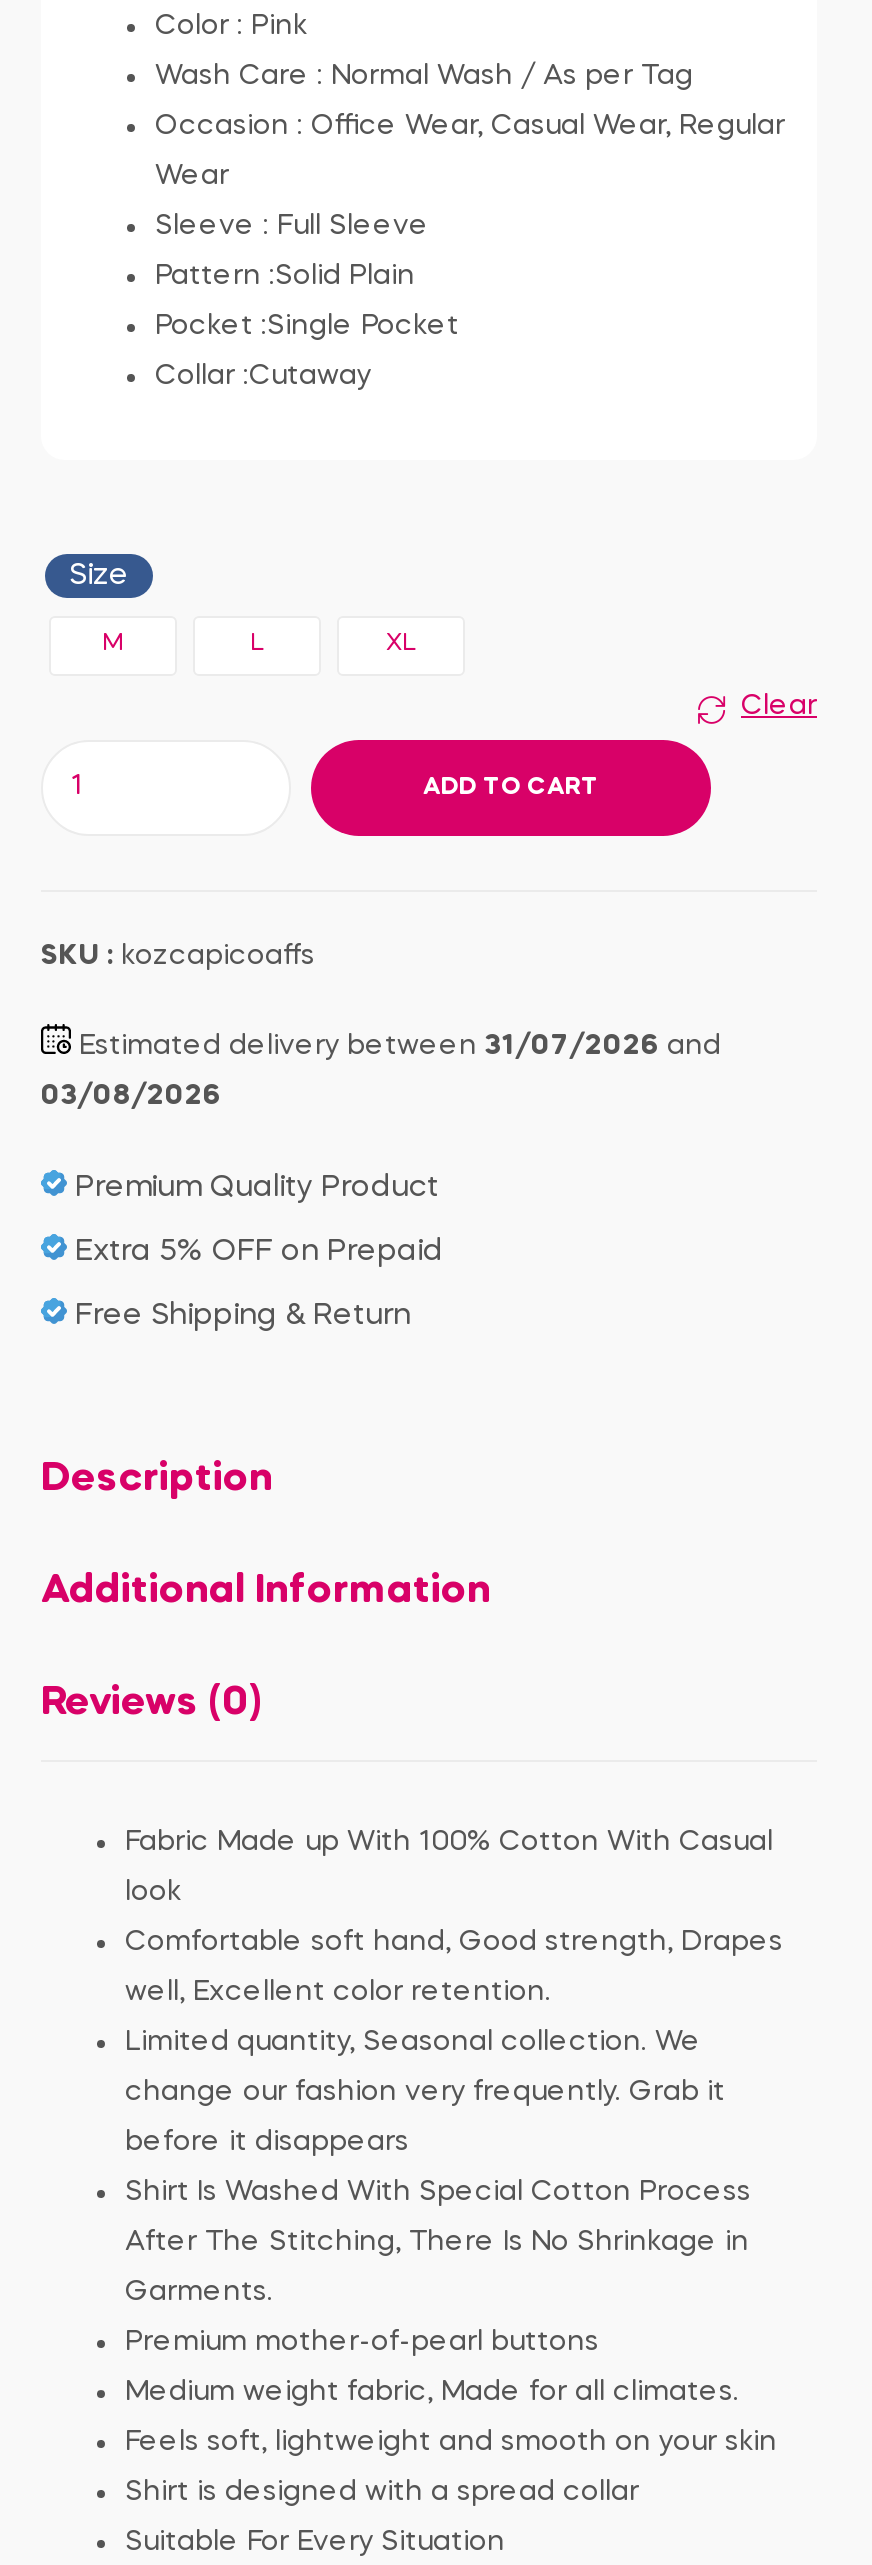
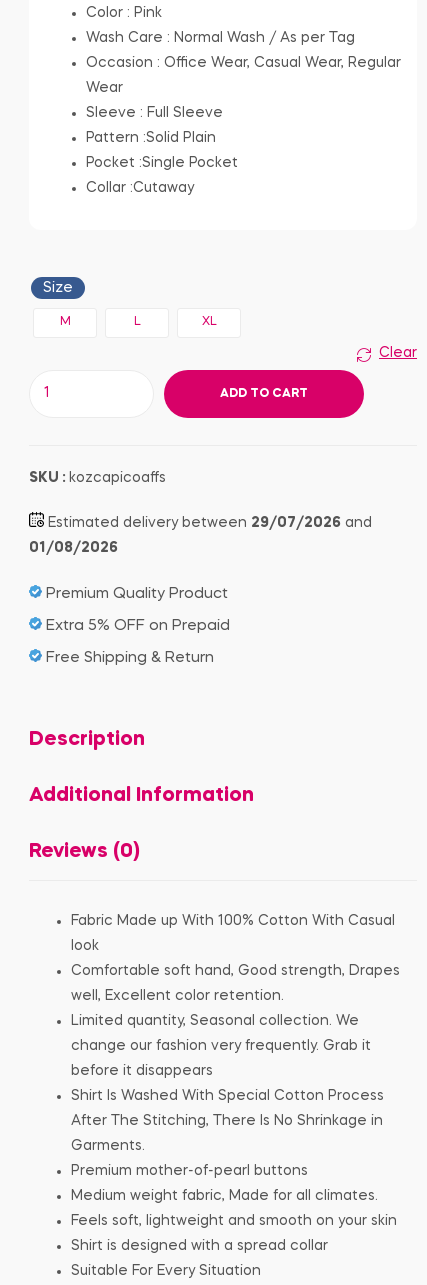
- Estimated delivery between 31/07/2026 and
+ Estimated delivery between 29/07/2026 and

- 03/08/2026
+ 01/08/2026
